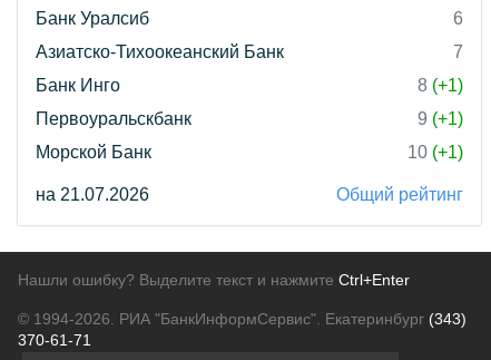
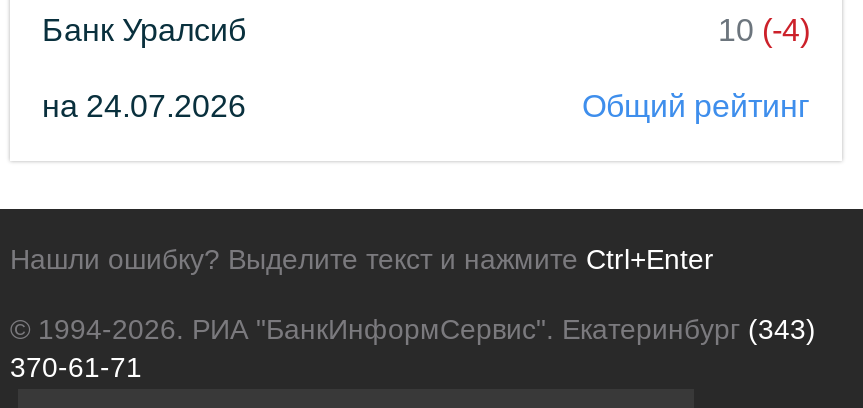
- 6
- Азиатско-Тихоокеанский Банк
- 7
- Банк Инго
- 8 (+1)
- Первоуральскбанк
- 9 (+1)
- Морской Банк
- 10 (+1)
- на 21.07.2026
+ 10 (-4)
+ на 24.07.2026
